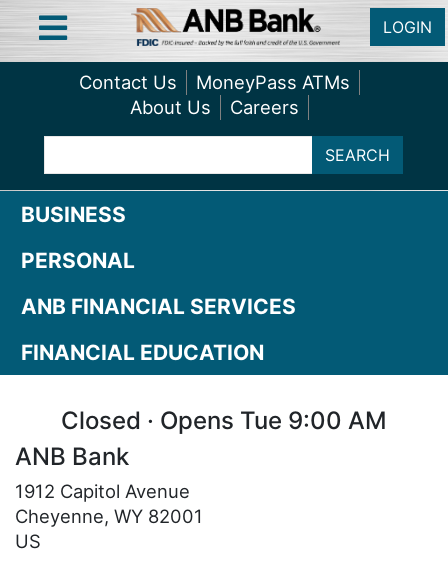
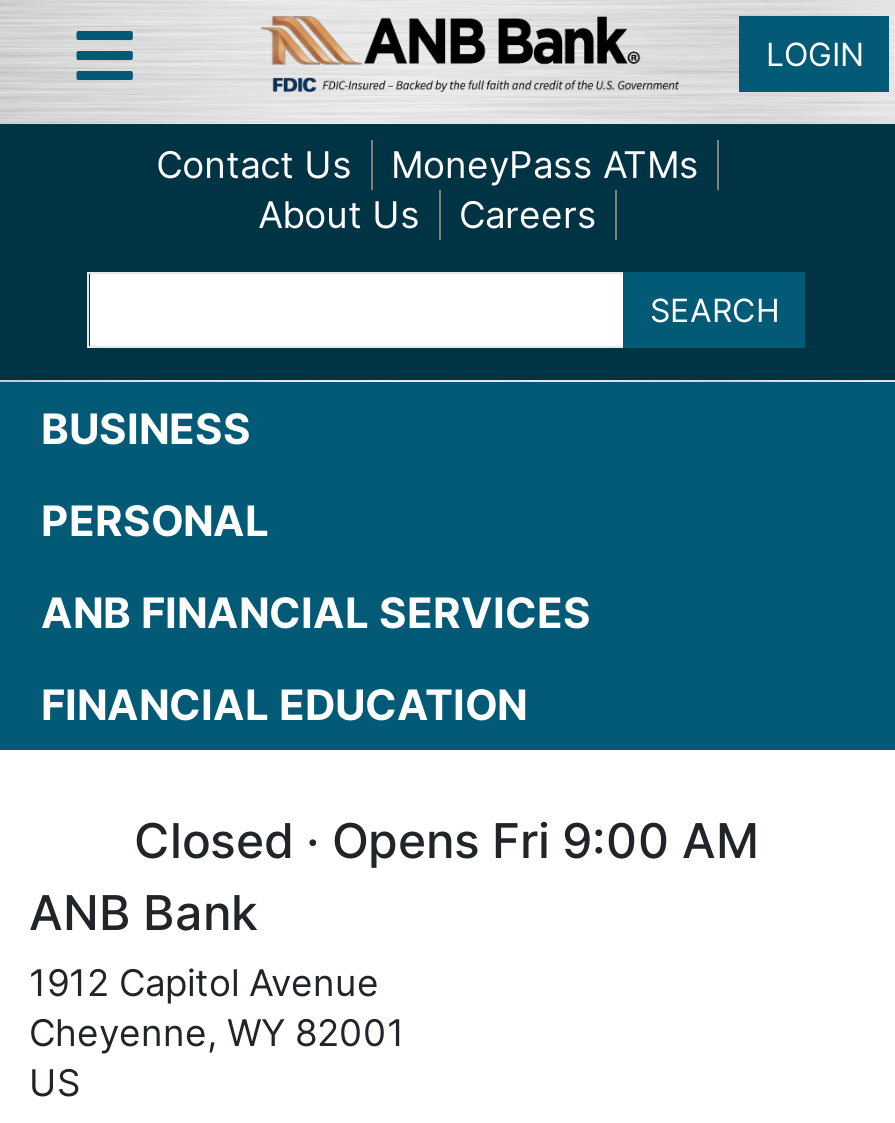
- Closed · Opens Tue 9:00 AM
+ Closed · Opens Fri 9:00 AM
